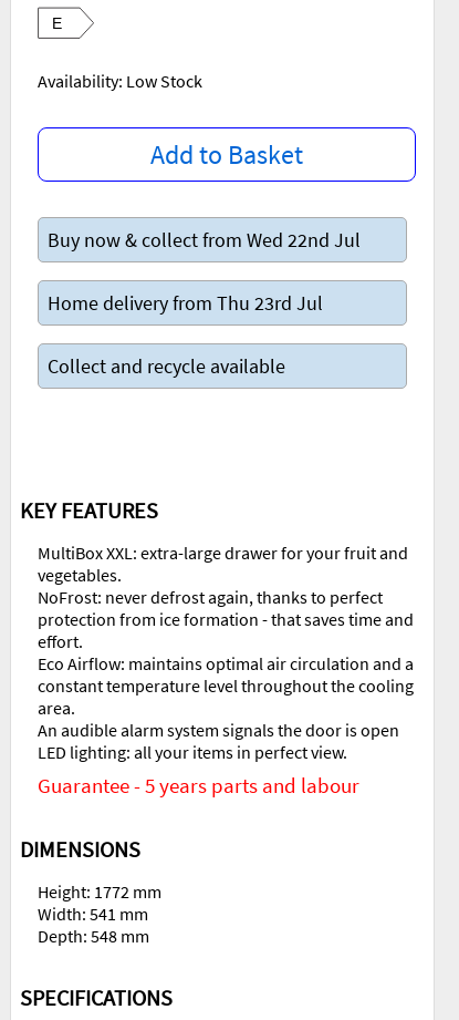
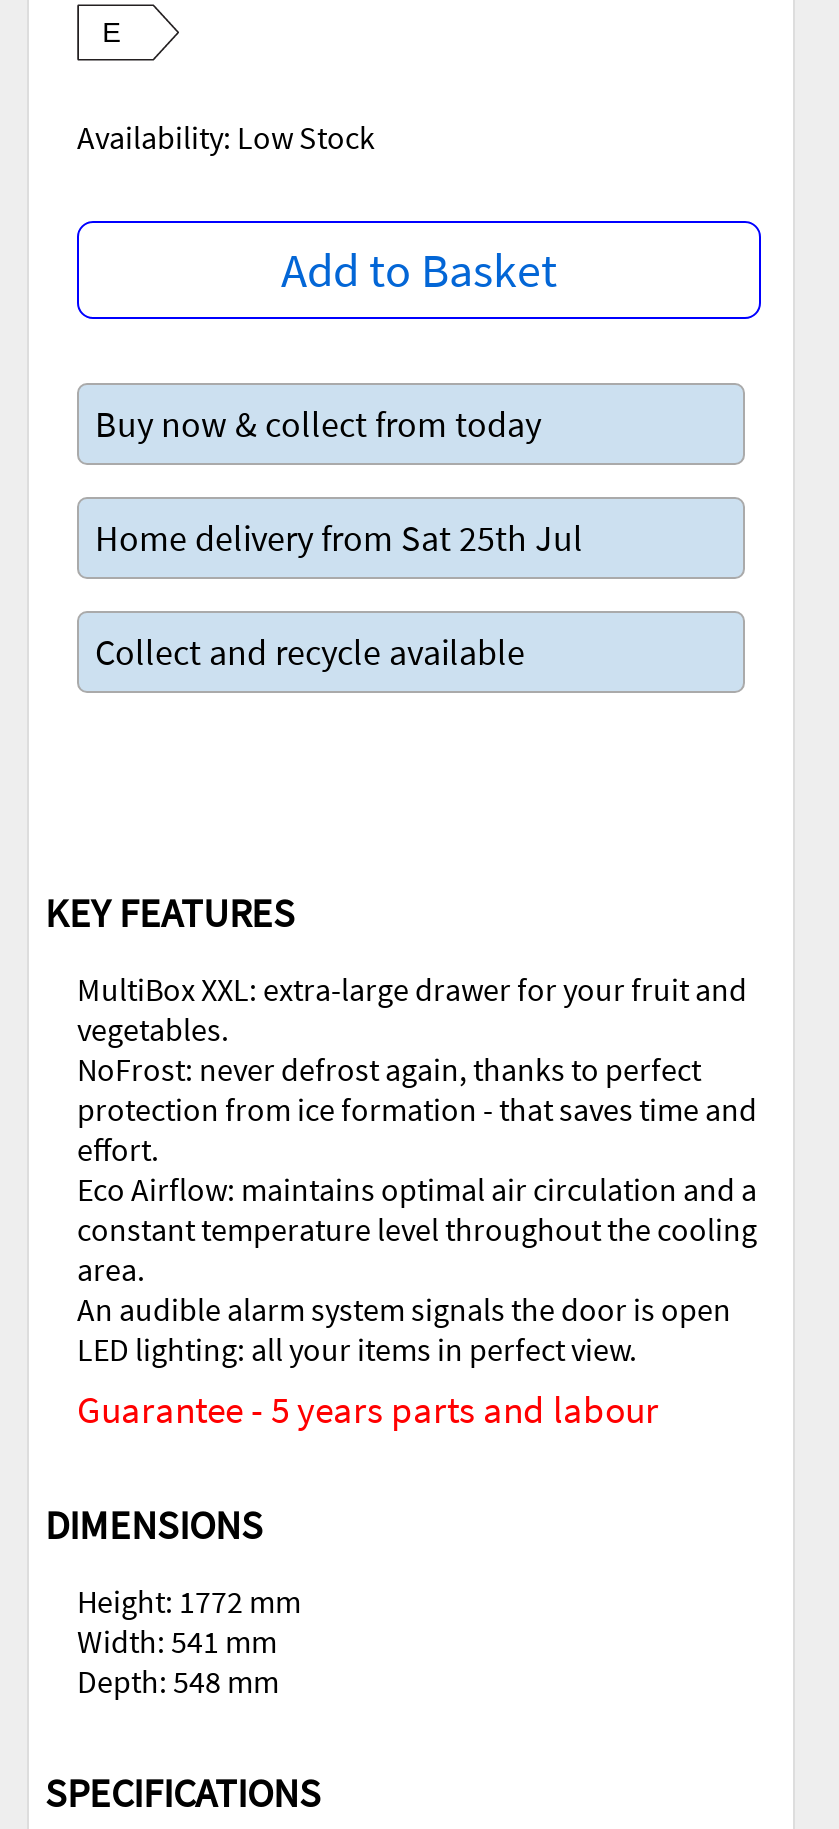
- Buy now & collect from Wed 22nd Jul
+ Buy now & collect from today

- Home delivery from Thu 23rd Jul
+ Home delivery from Sat 25th Jul
